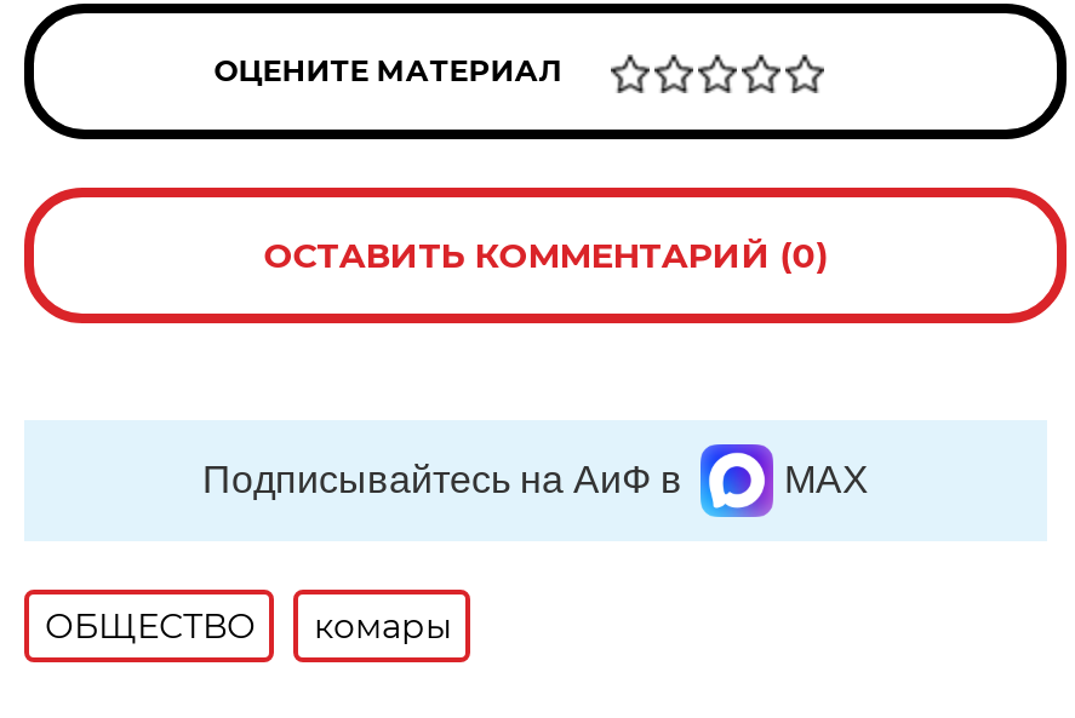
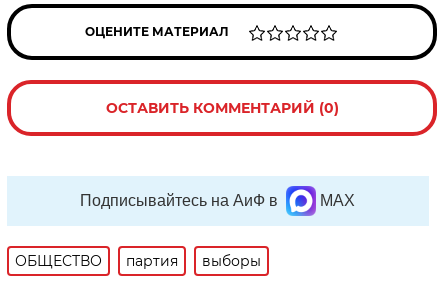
- комары
+ партия
+ выборы
